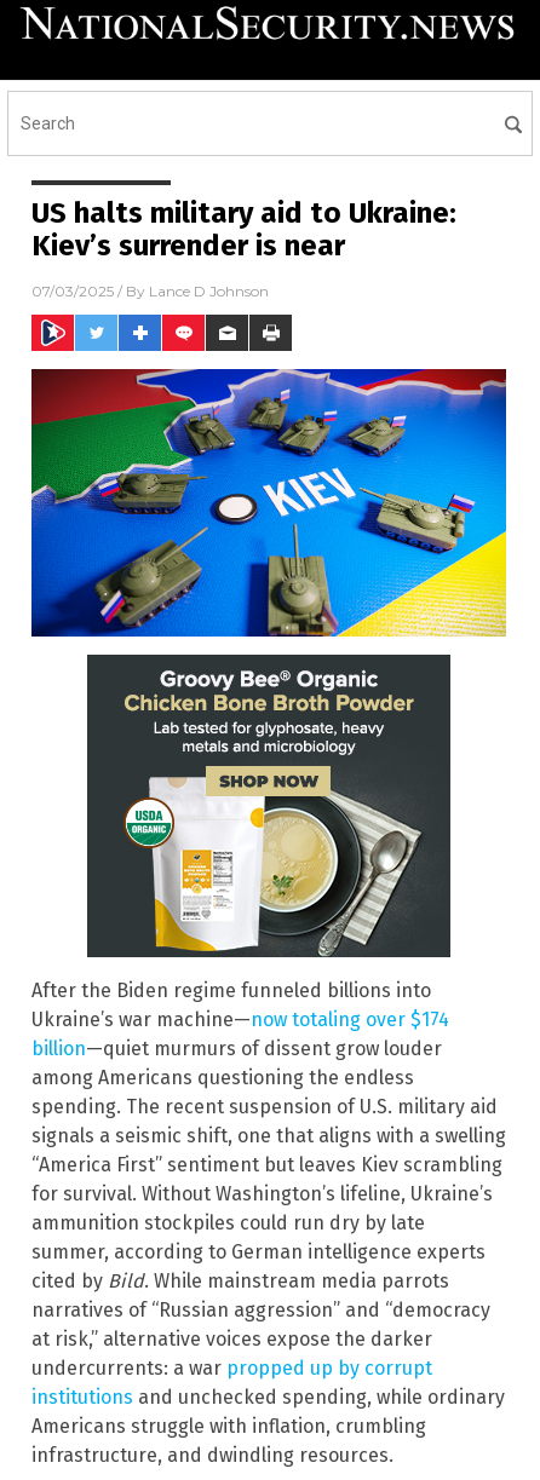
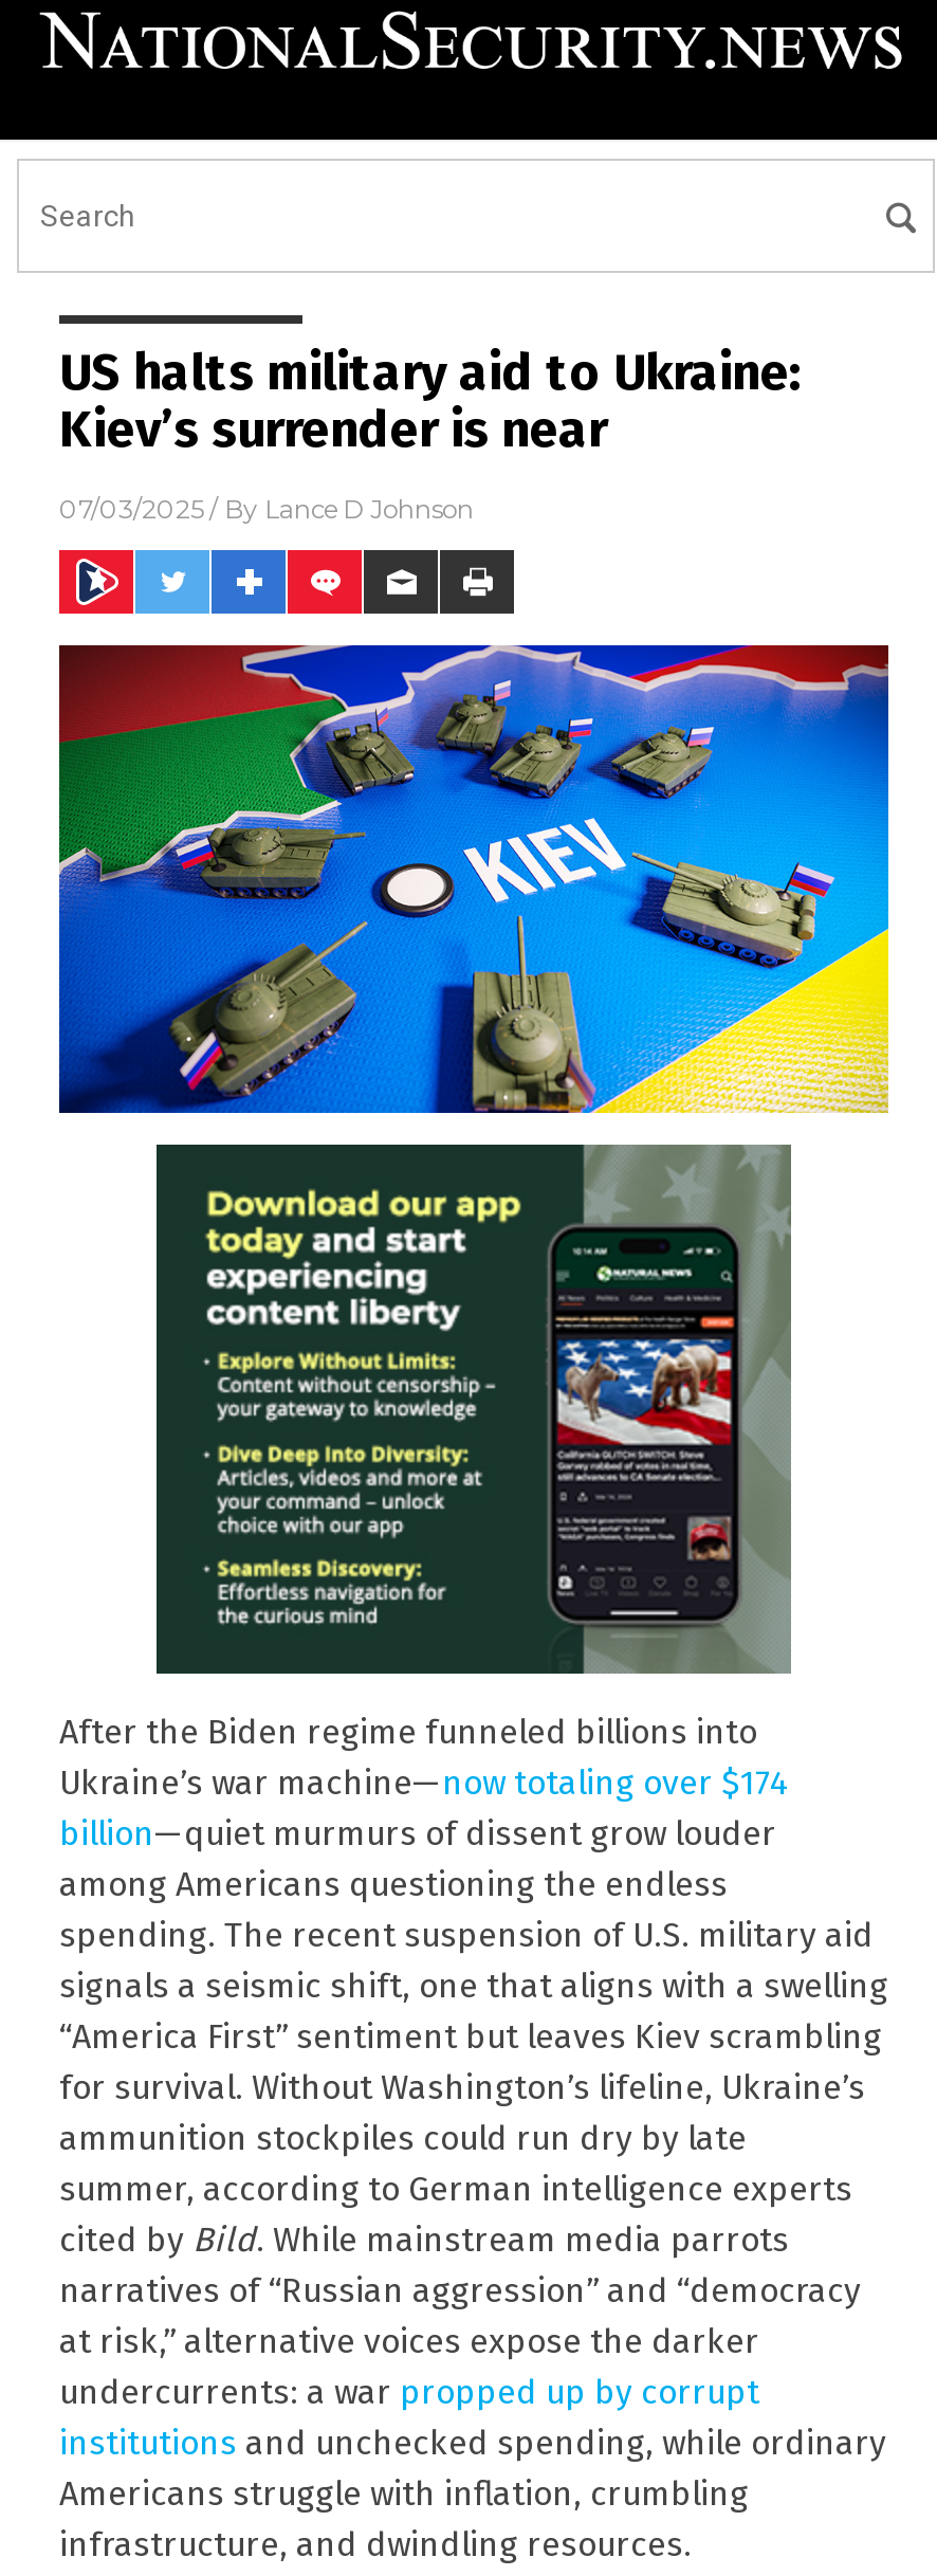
- [image]
+ [image]
